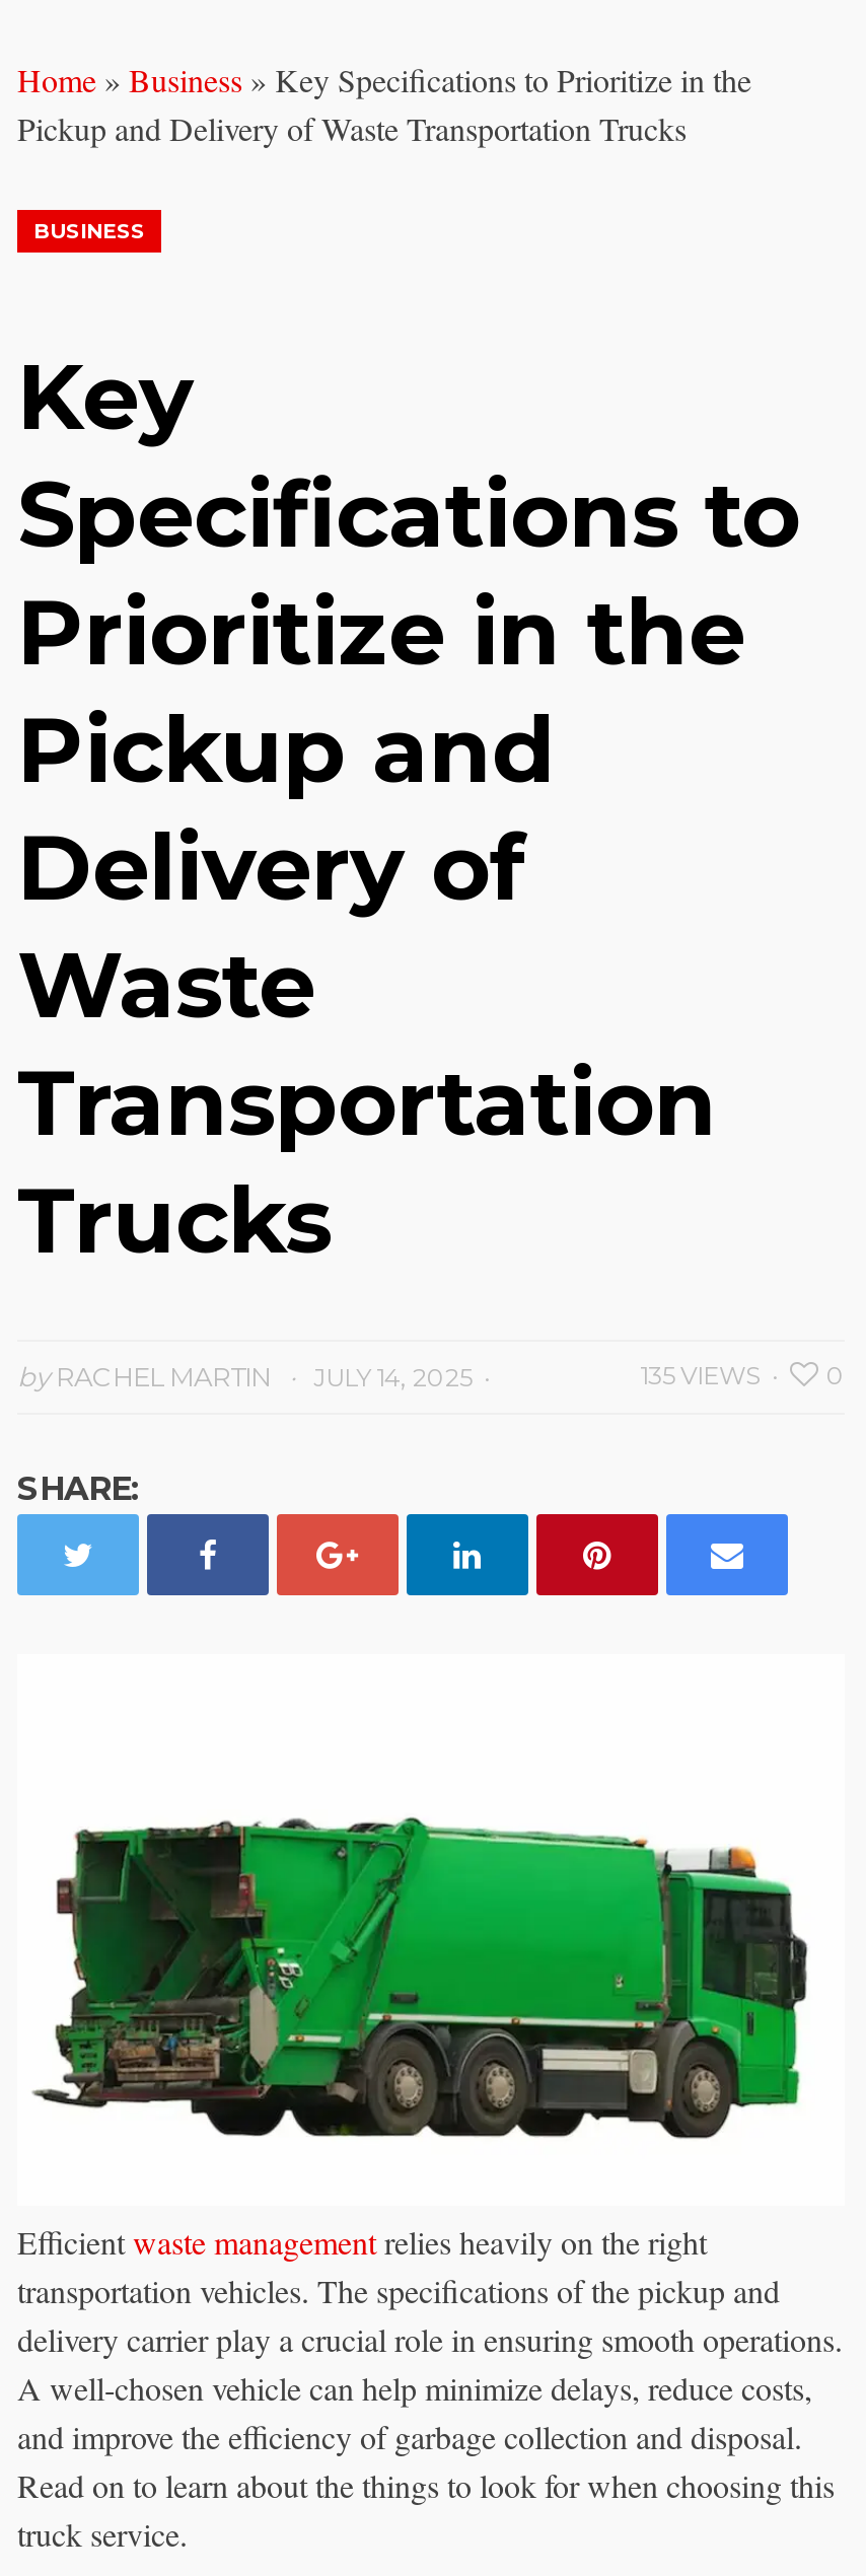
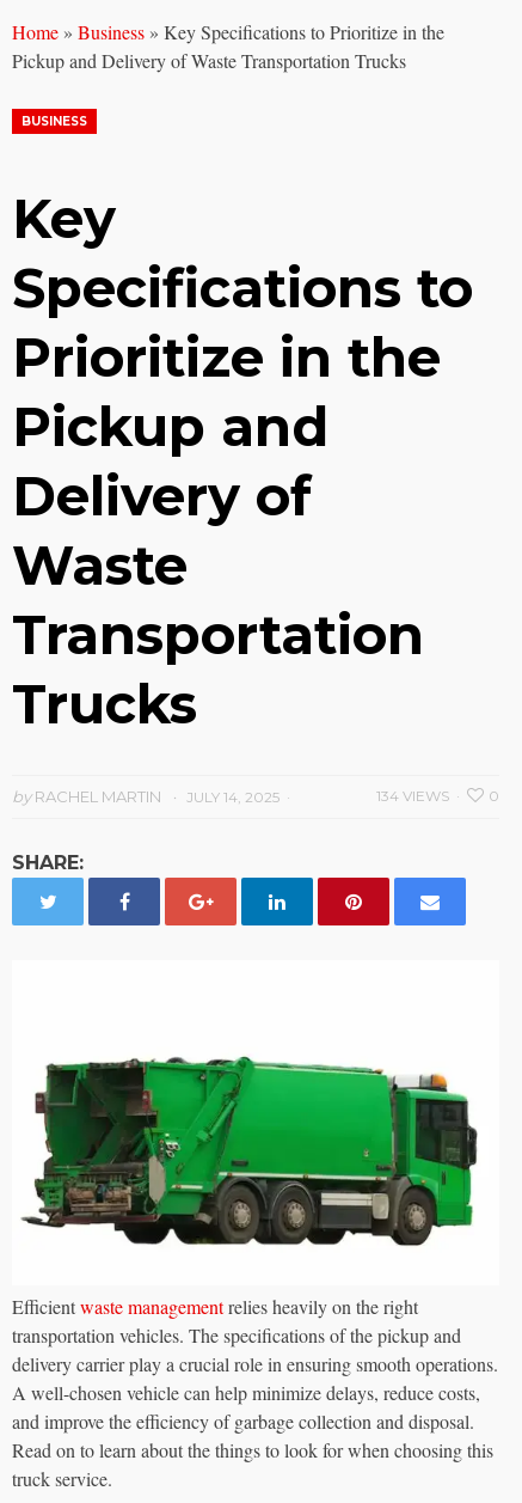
- 135 VIEWS
+ 134 VIEWS
